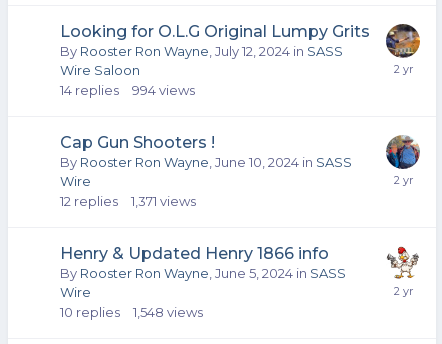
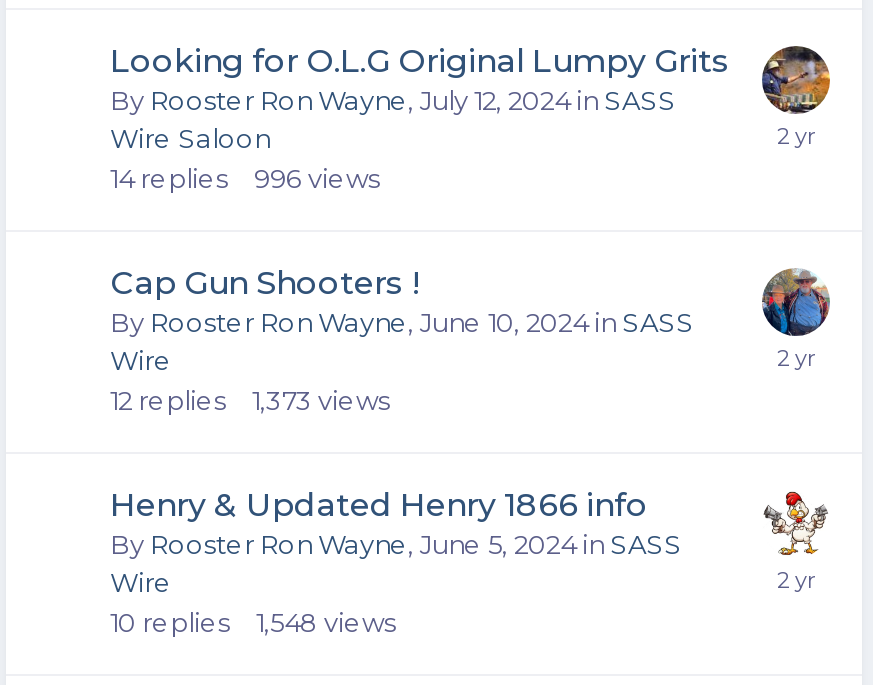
- 14 replies 994 views
+ 14 replies 996 views

- 12 replies 1,371 views
+ 12 replies 1,373 views
